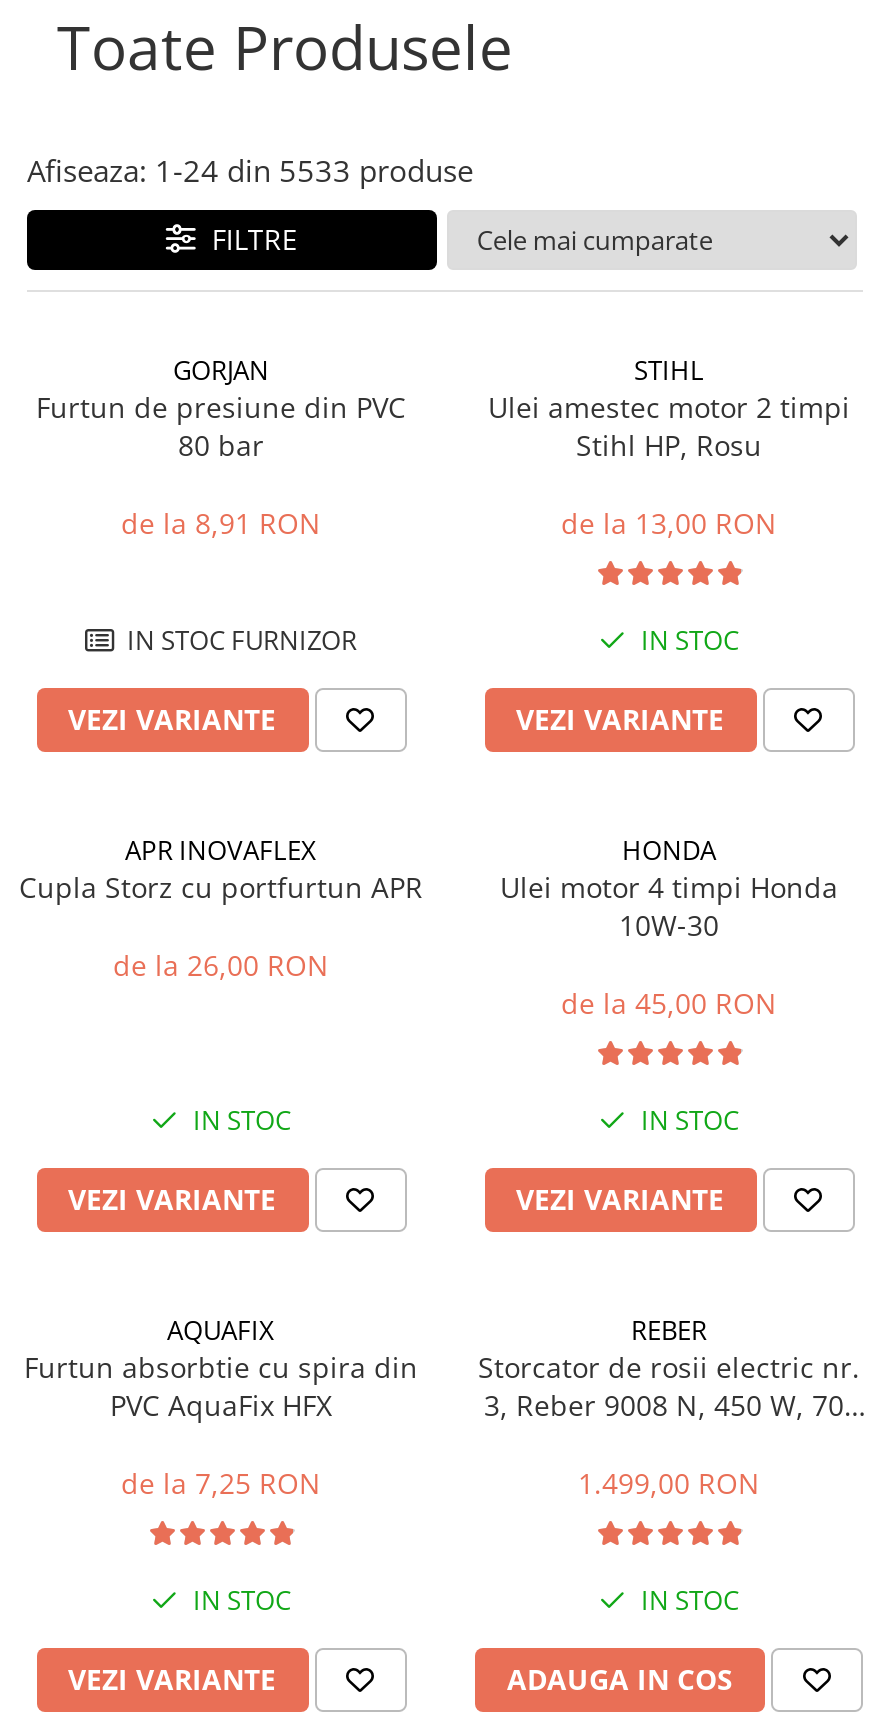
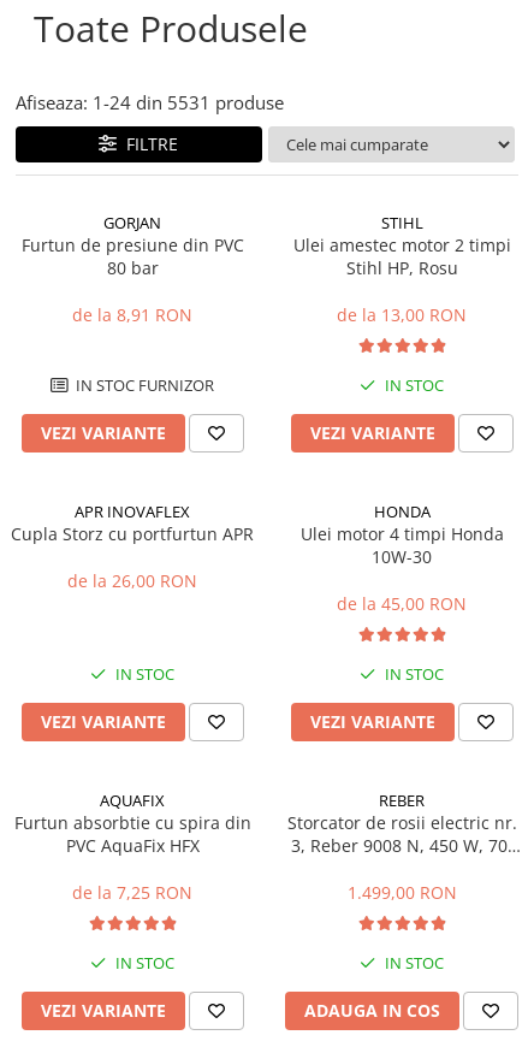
- Afiseaza: 1- 24 din 5533 produse
+ Afiseaza: 1- 24 din 5531 produse
